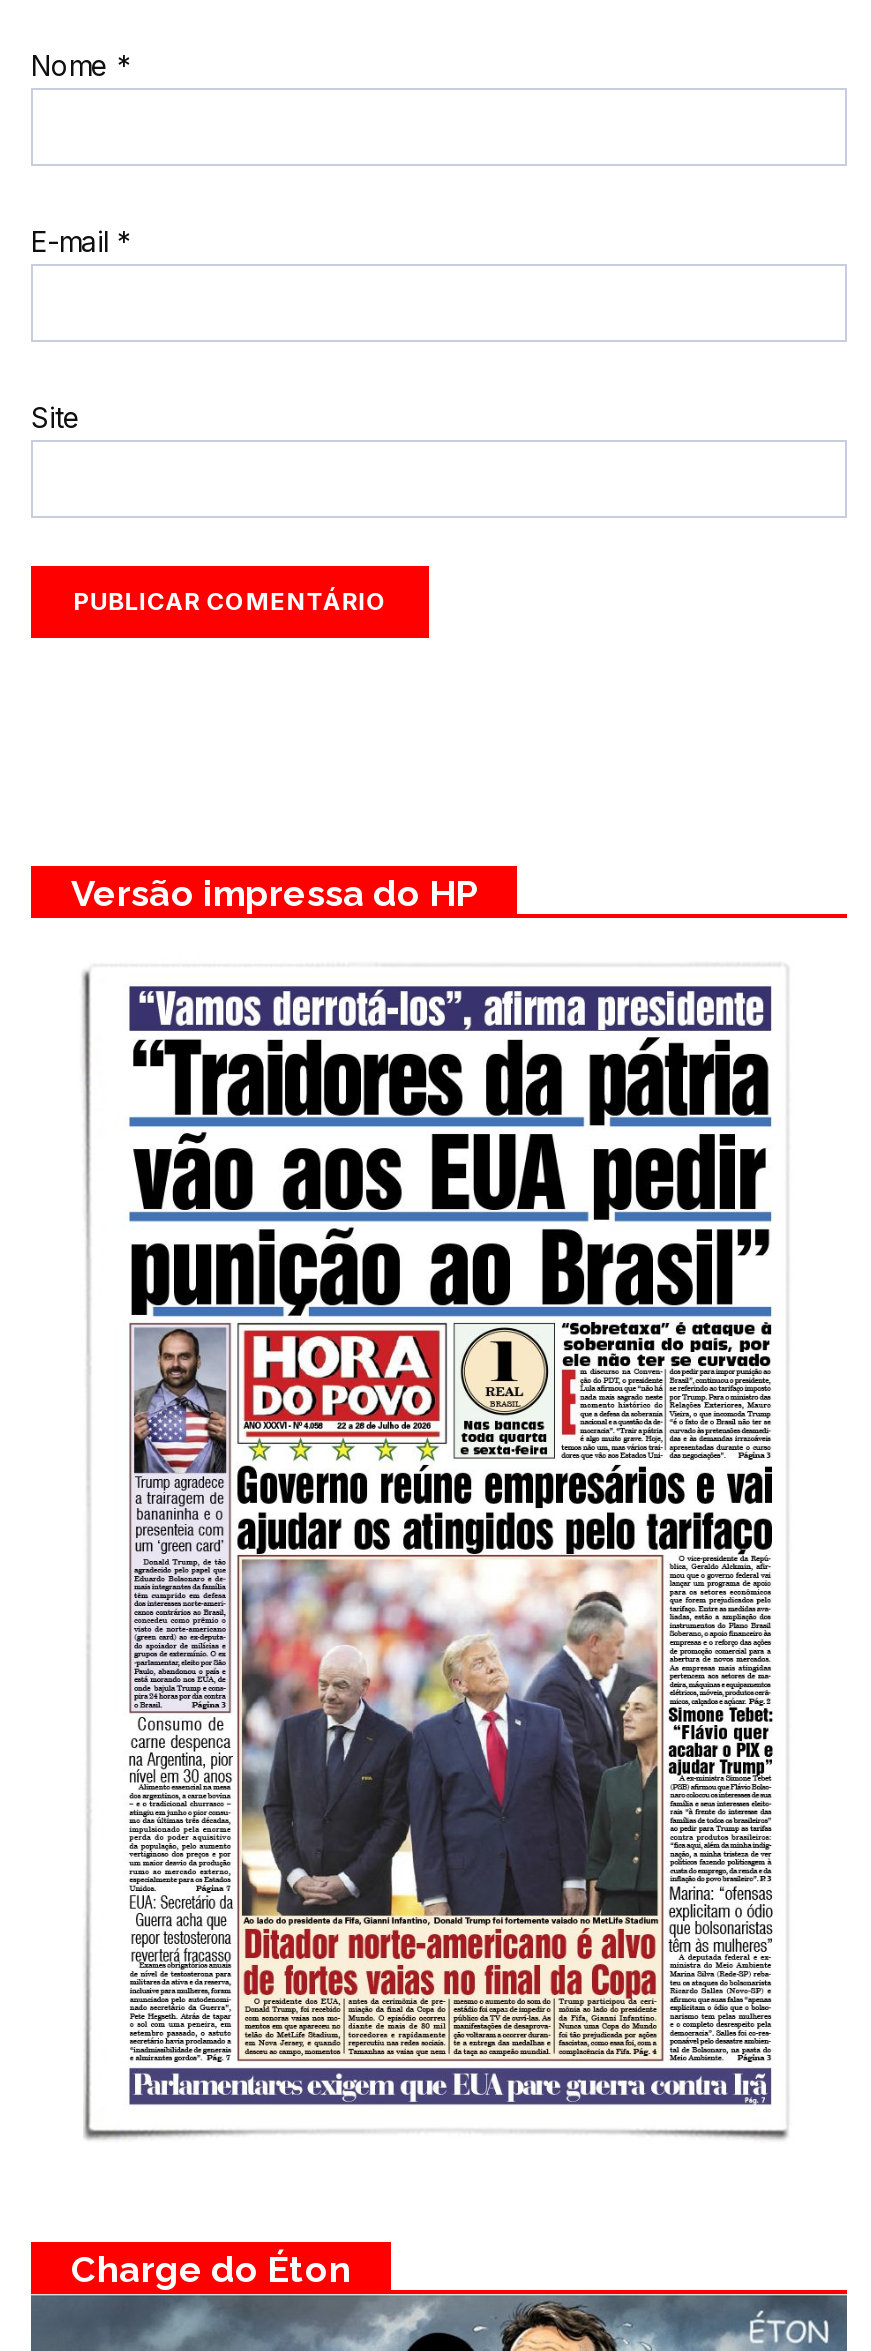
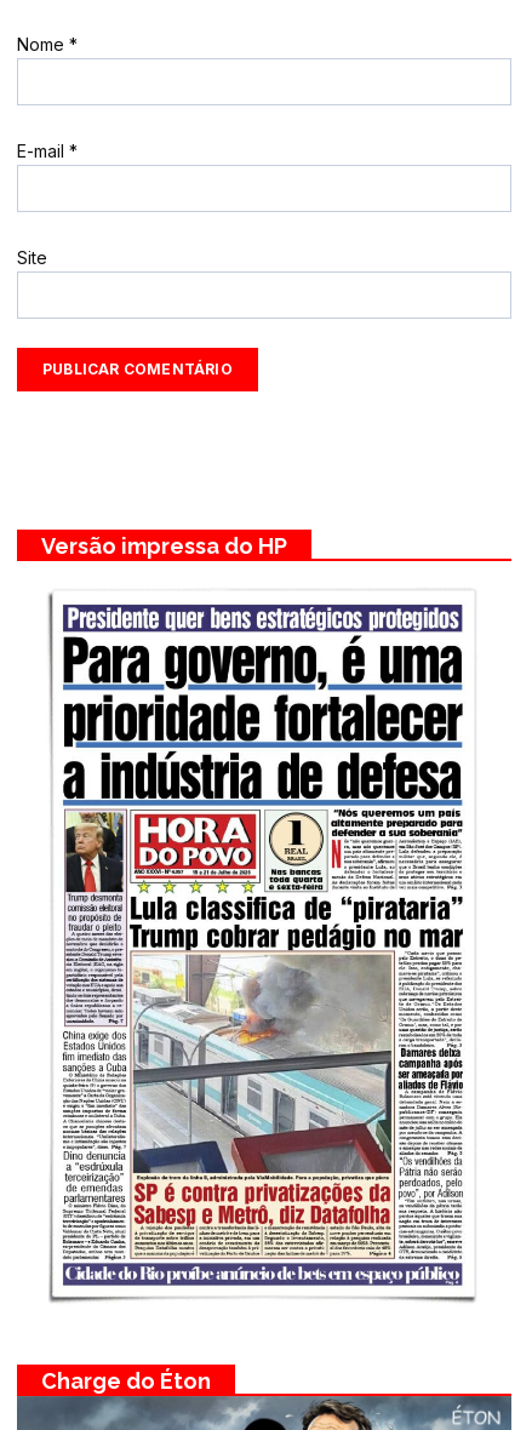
- [image]
+ [image]
